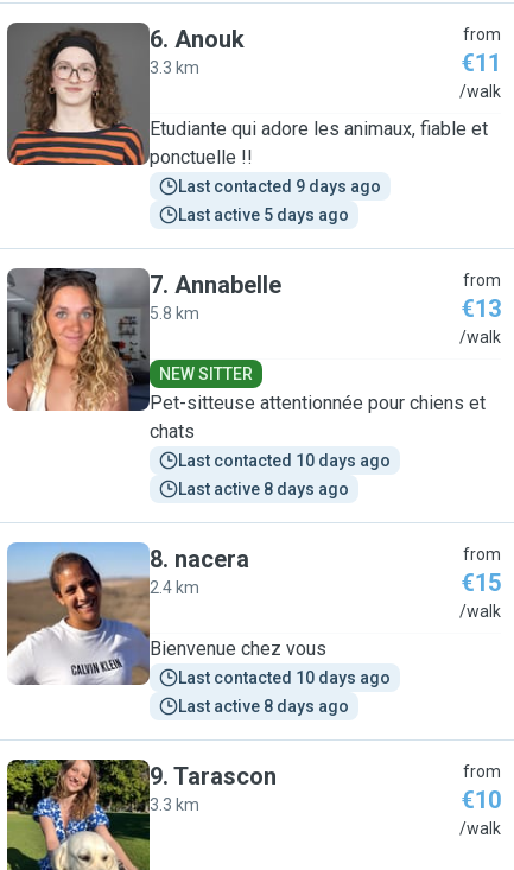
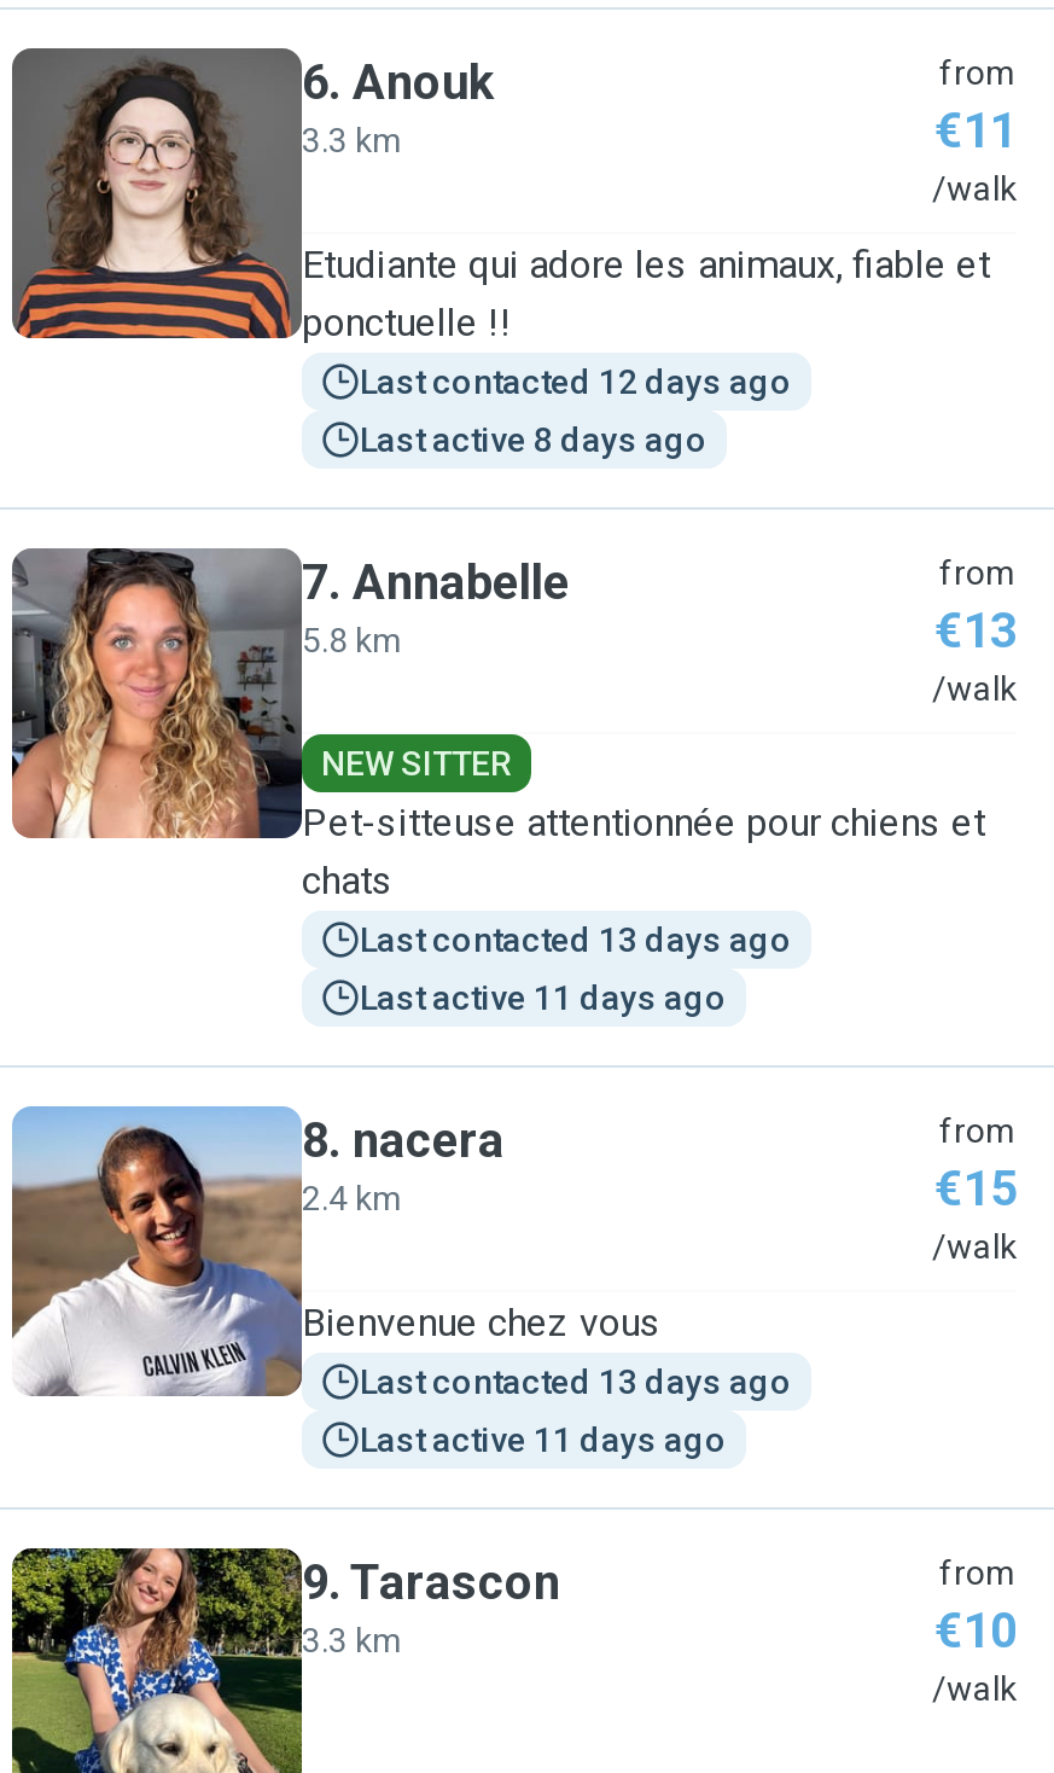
- Last contacted 9 days ago
+ Last contacted 12 days ago

- Last active 5 days ago
+ Last active 8 days ago

- Last contacted 10 days ago
+ Last contacted 13 days ago

- Last active 8 days ago
+ Last active 11 days ago

- Last contacted 10 days ago
+ Last contacted 13 days ago

- Last active 8 days ago
+ Last active 11 days ago
